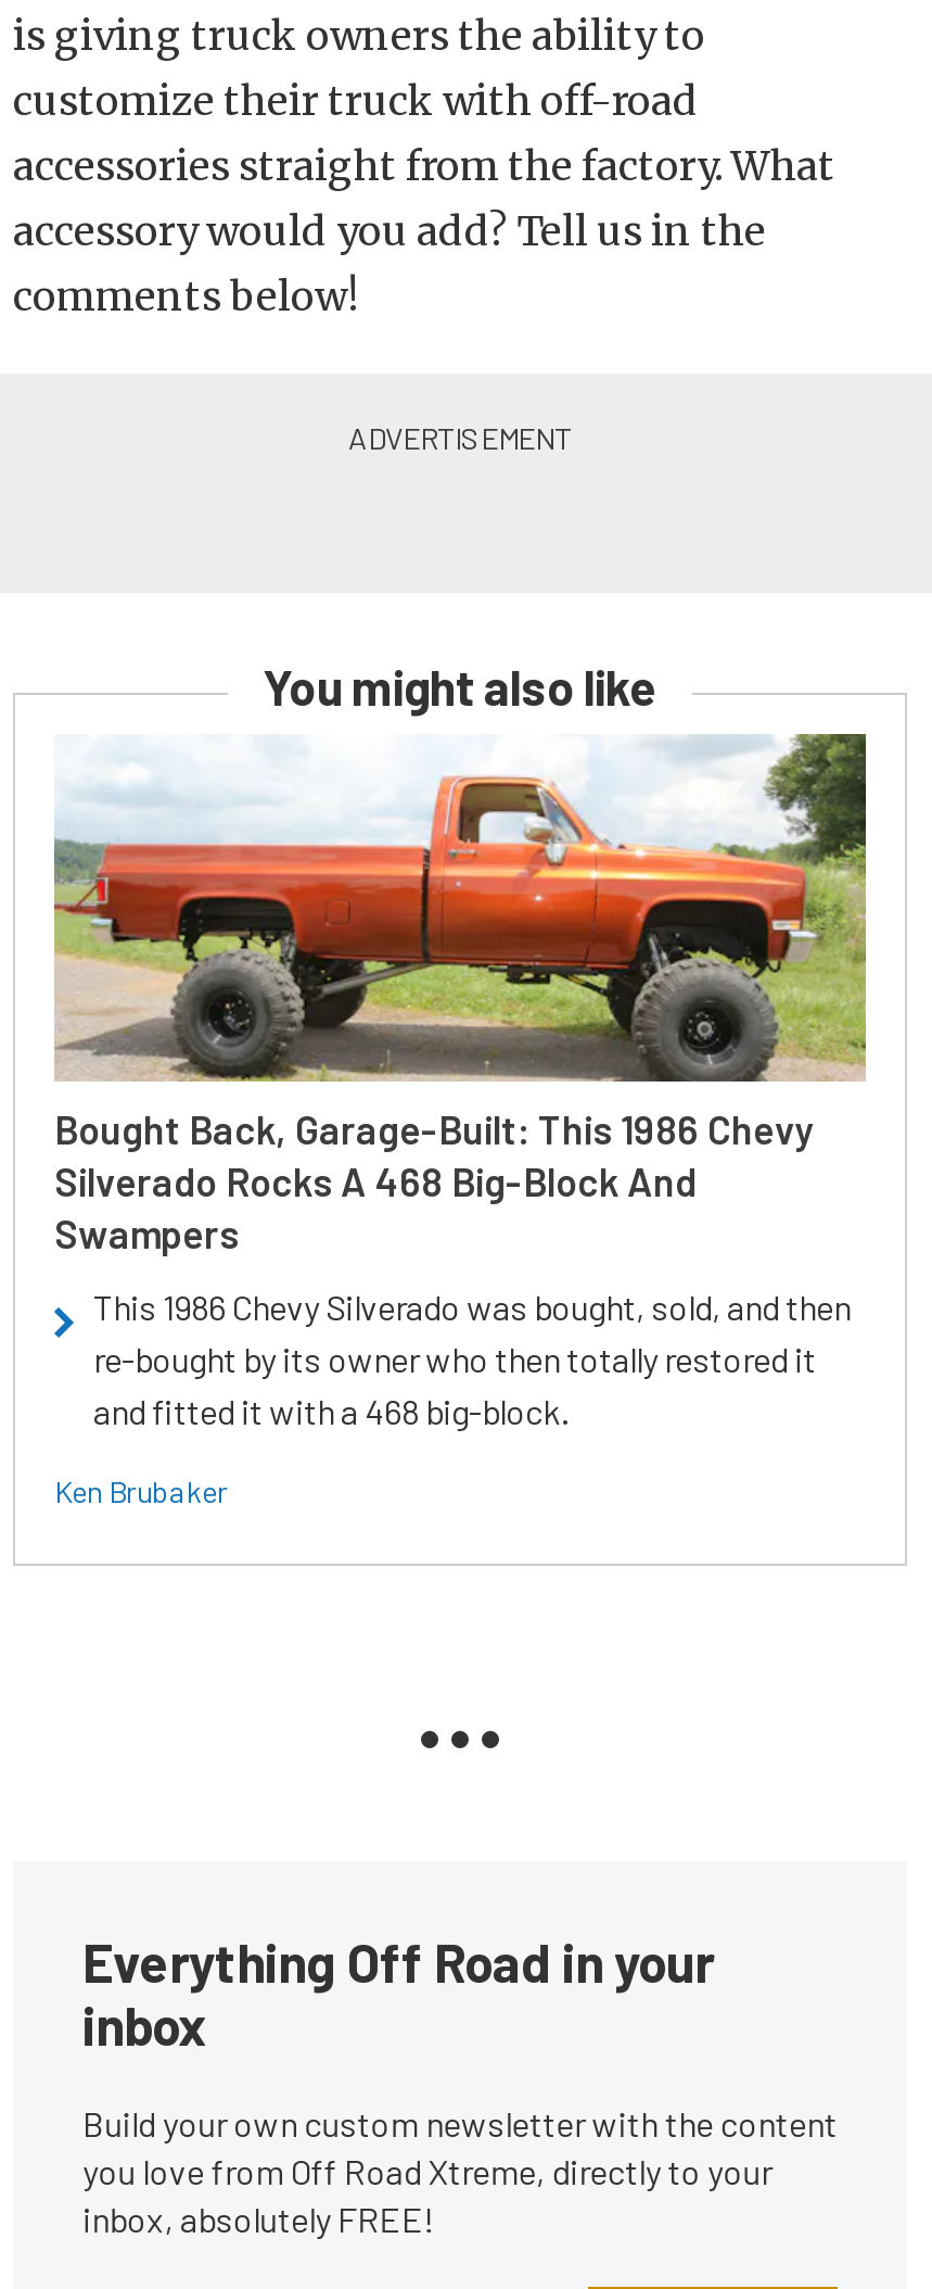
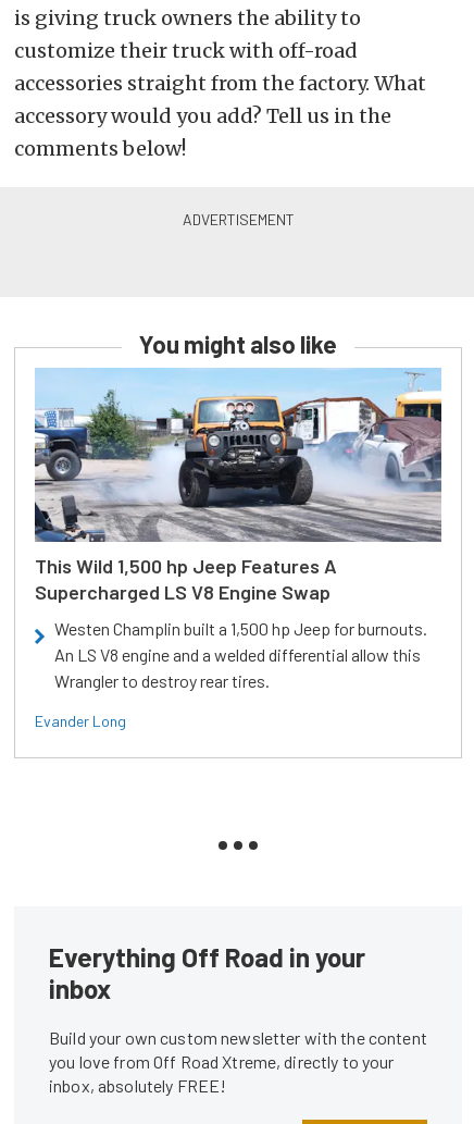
- [image]
- Bought Back, Garage-Built: This 1986 Chevy
- Silverado Rocks A 468 Big-Block And
- Swampers
+ [image]
+ This Wild 1,500 hp Jeep Features A
+ Supercharged LS V8 Engine Swap

- This 1986 Chevy Silverado was bought, sold, and then
- re-bought by its owner who then totally restored it
- and fitted it with a 468 big-block.
+ Westen Champlin built a 1,500 hp Jeep for burnouts.
+ An LS V8 engine and a welded differential allow this
+ Wrangler to destroy rear tires.

- Ken Brubaker
+ Evander Long
